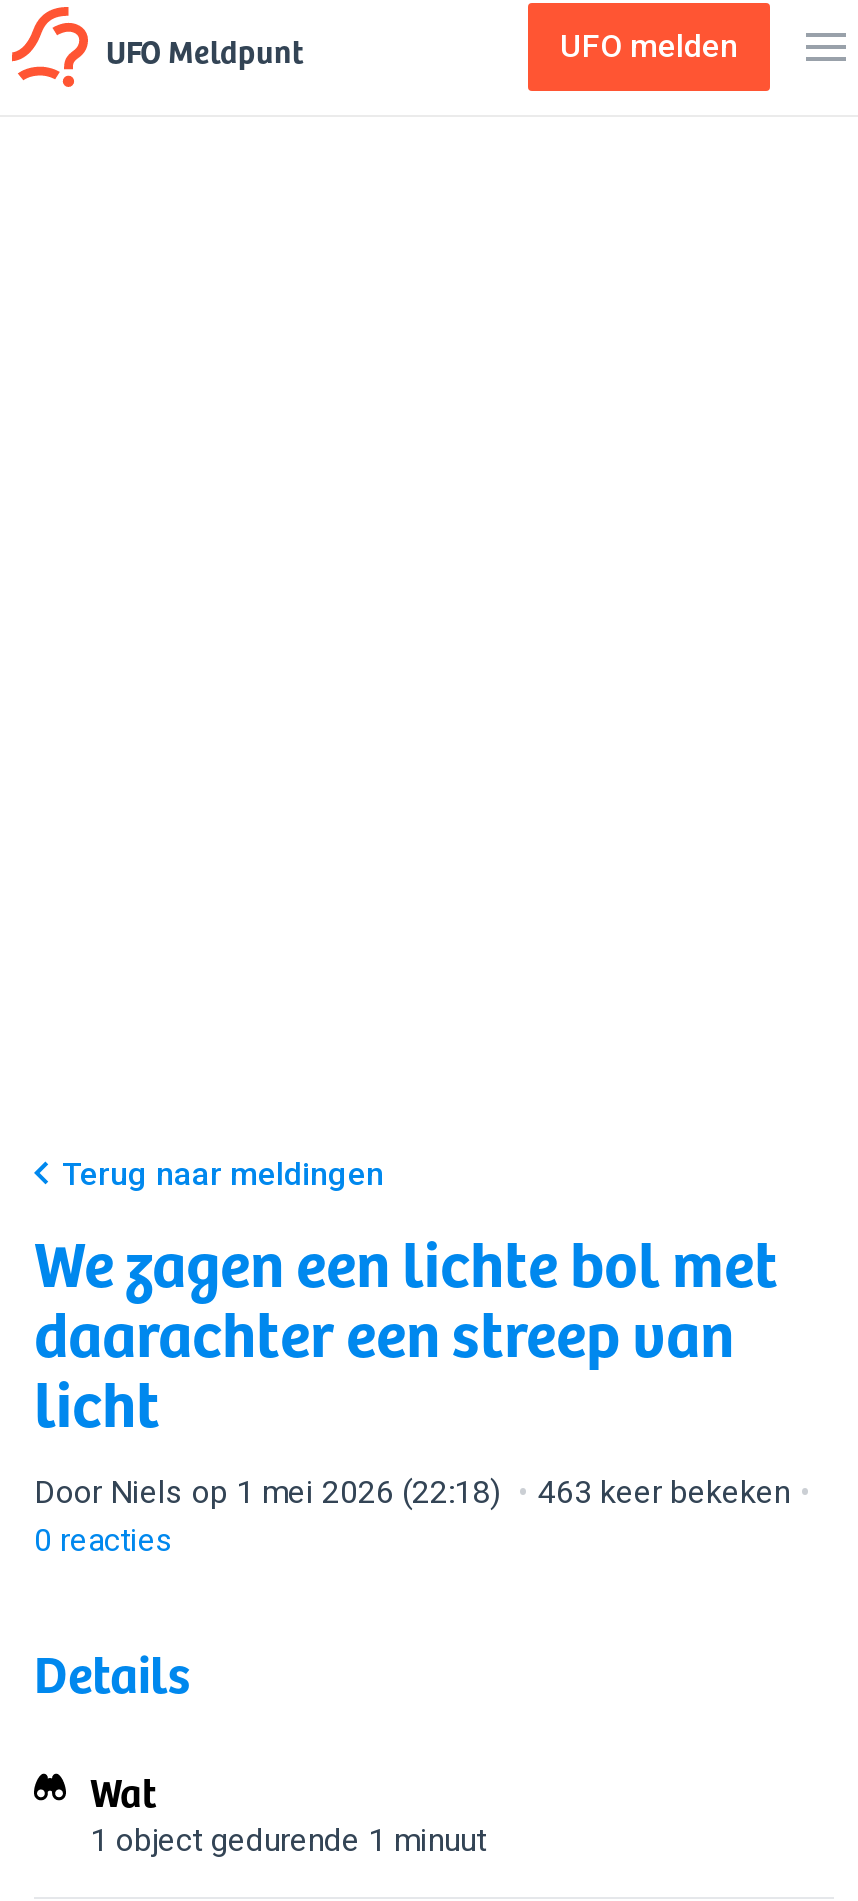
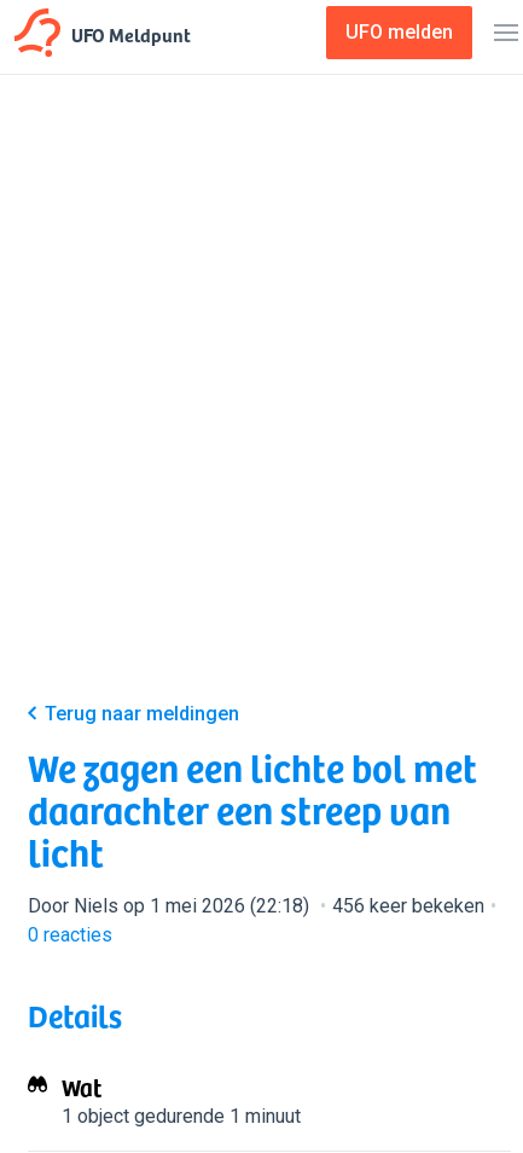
- Door Niels op 1 mei 2026 (22:18) 463 keer bekeken
+ Door Niels op 1 mei 2026 (22:18) 456 keer bekeken
